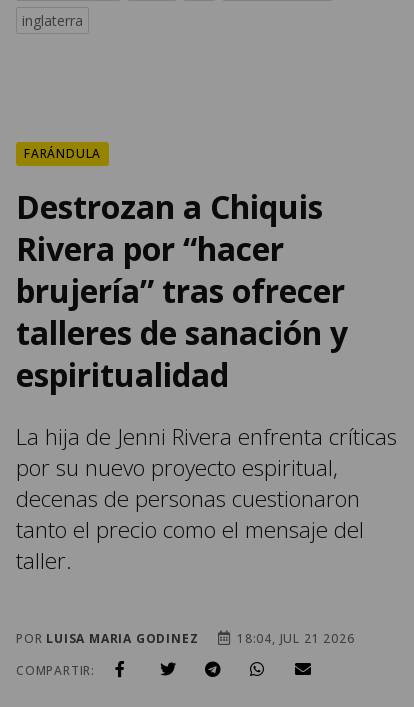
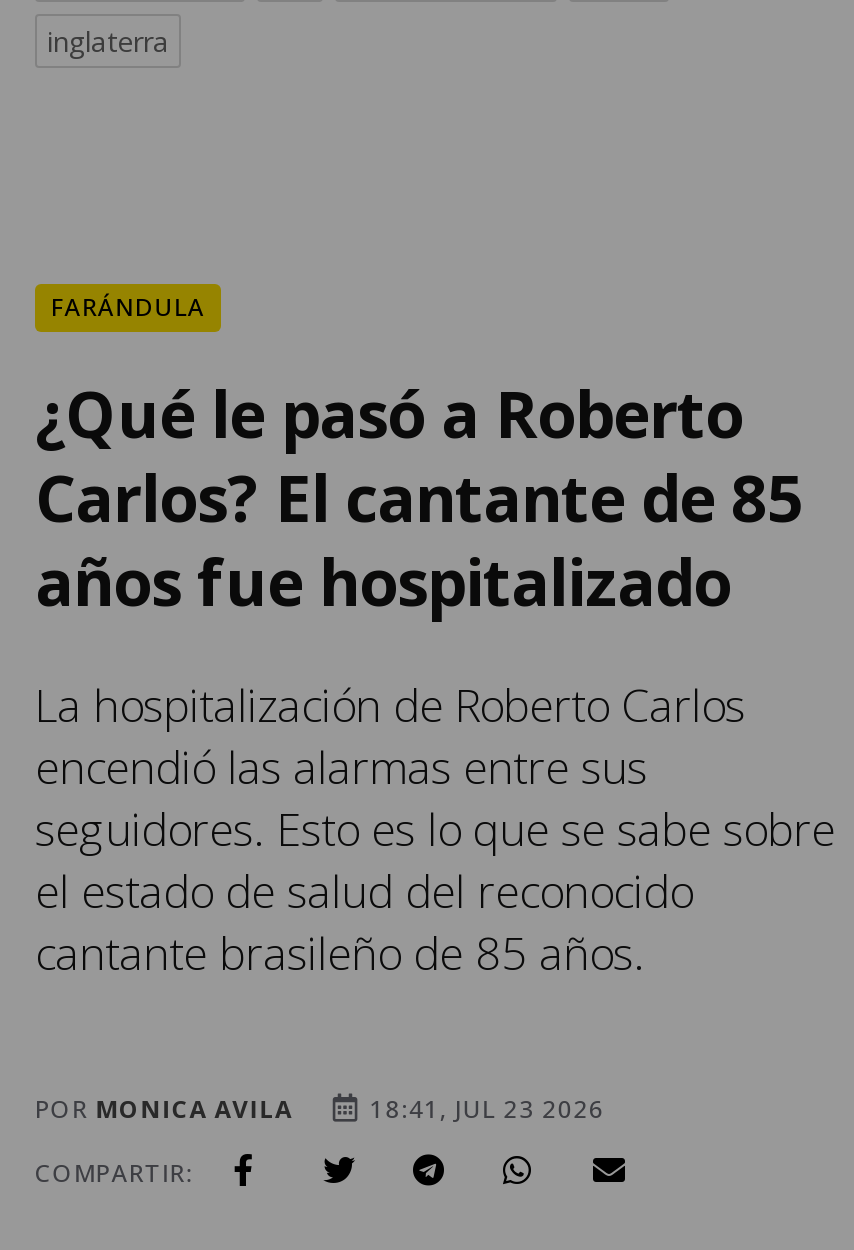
- Destrozan a Chiquis
- Rivera por “hacer
- brujería” tras ofrecer
- talleres de sanación y
- espiritualidad
+ ¿Qué le pasó a Roberto
+ Carlos? El cantante de 85
+ años fue hospitalizado

- La hija de Jenni Rivera enfrenta críticas
- por su nuevo proyecto espiritual,
- decenas de personas cuestionaron
- tanto el precio como el mensaje del
- taller.
+ La hospitalización de Roberto Carlos
+ encendió las alarmas entre sus
+ seguidores. Esto es lo que se sabe sobre
+ el estado de salud del reconocido
+ cantante brasileño de 85 años.

- POR LUISA MARIA GODINEZ
- 18:04, JUL 21 2026
+ POR MONICA AVILA
+ 18:41, JUL 23 2026
